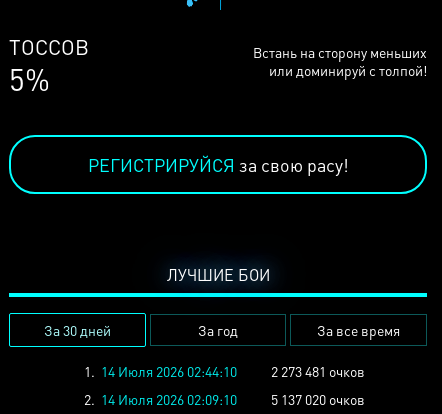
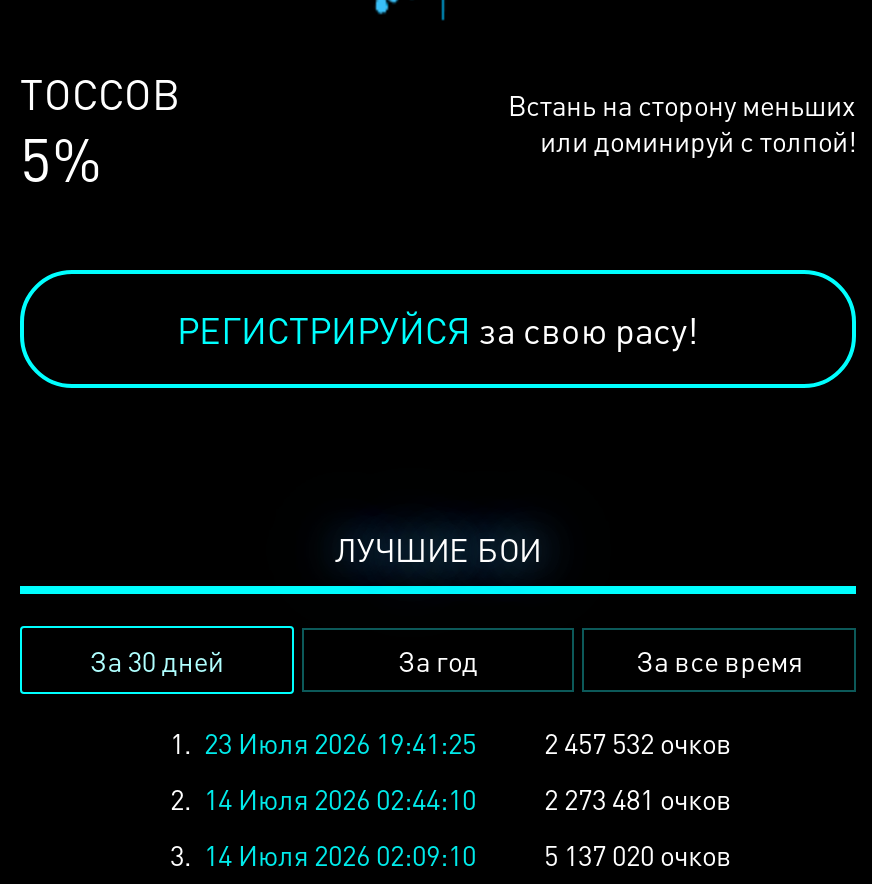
- 1. 14 Июля 2026 02:44:10
+ 1. 23 Июля 2026 19:41:25
+ 2 457 532 очков
+ 2. 14 Июля 2026 02:44:10

- 2. 14 Июля 2026 02:09:10 5 137 020 очков
+ 3. 14 Июля 2026 02:09:10 5 137 020 очков
